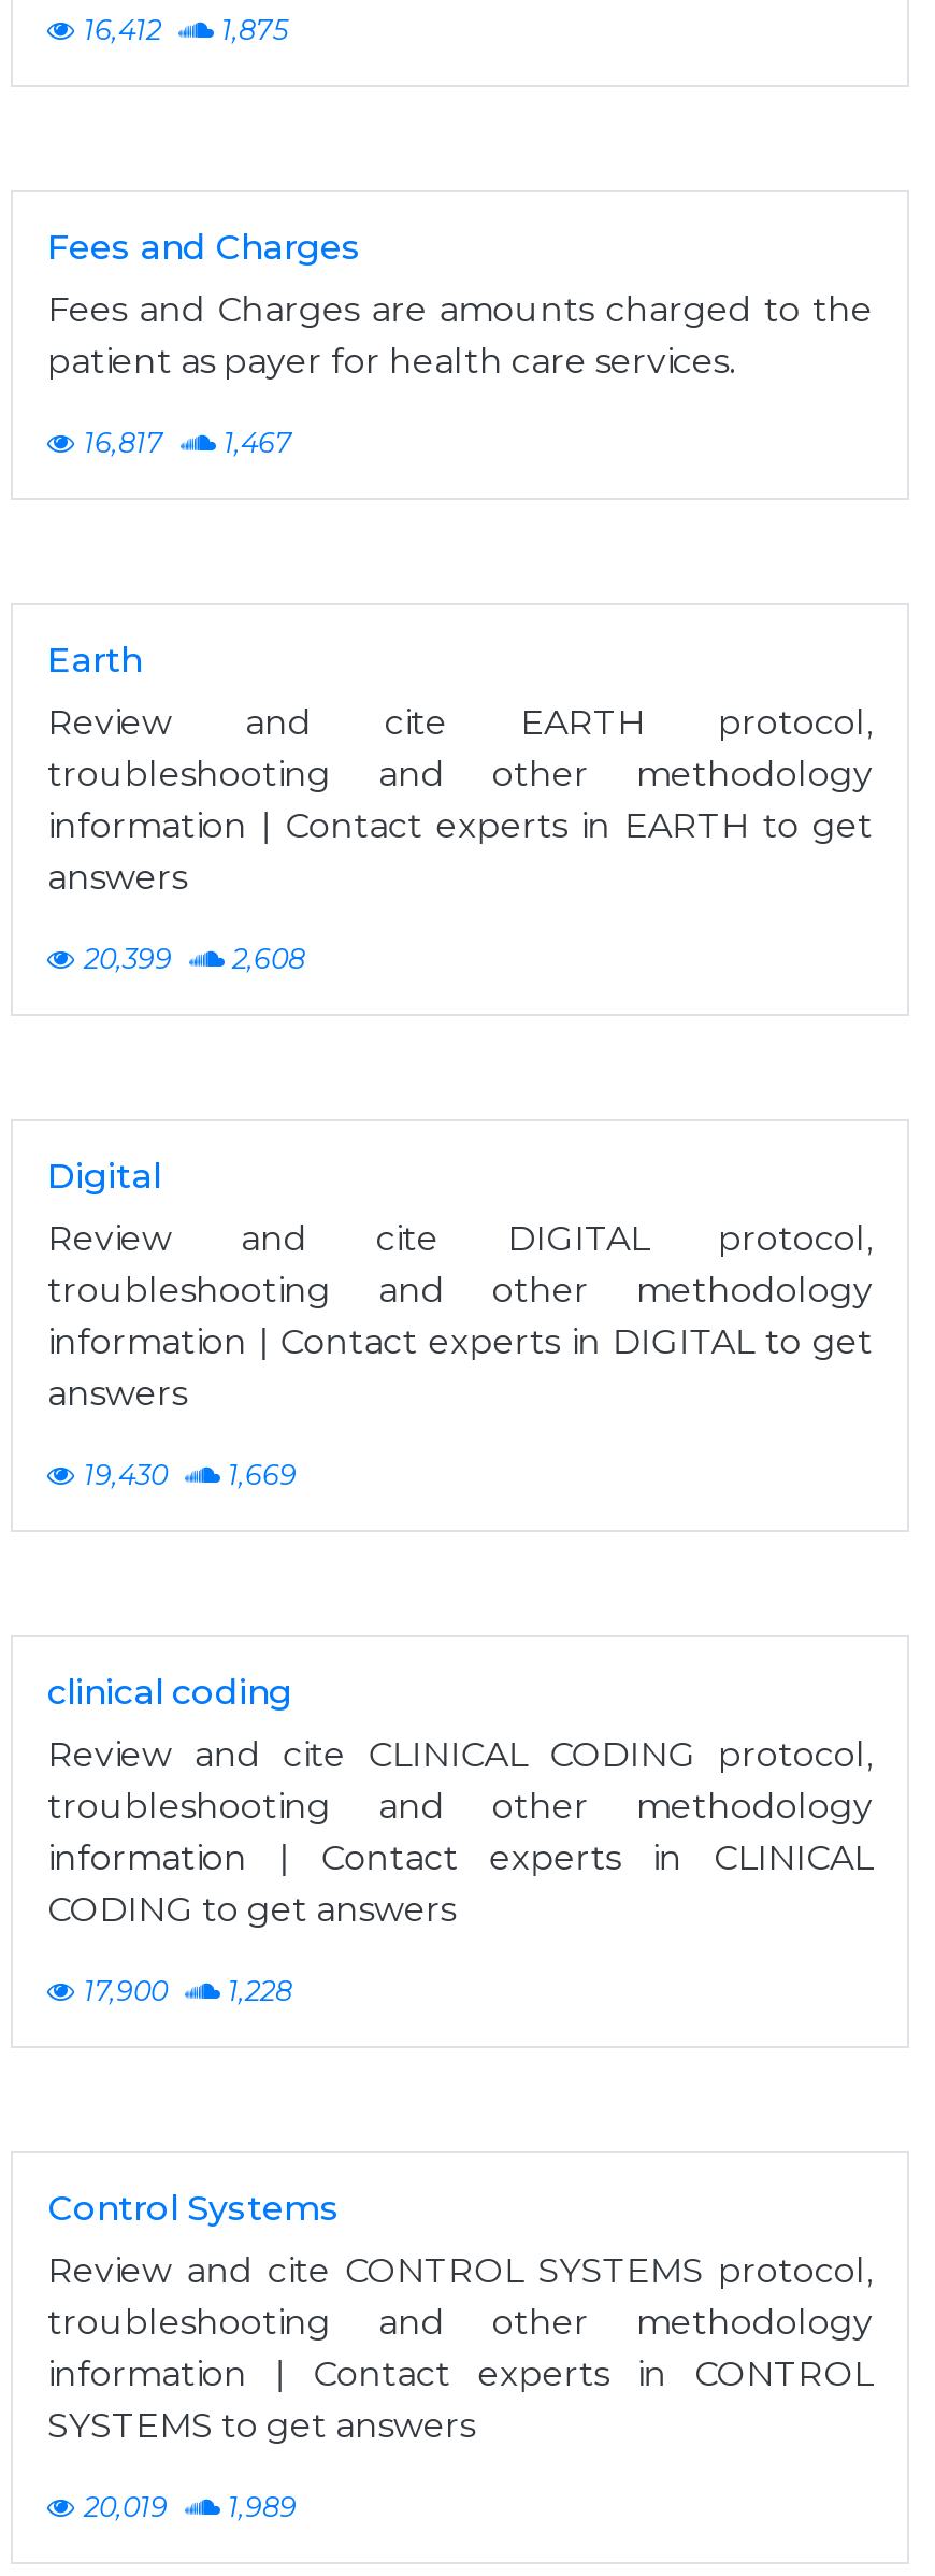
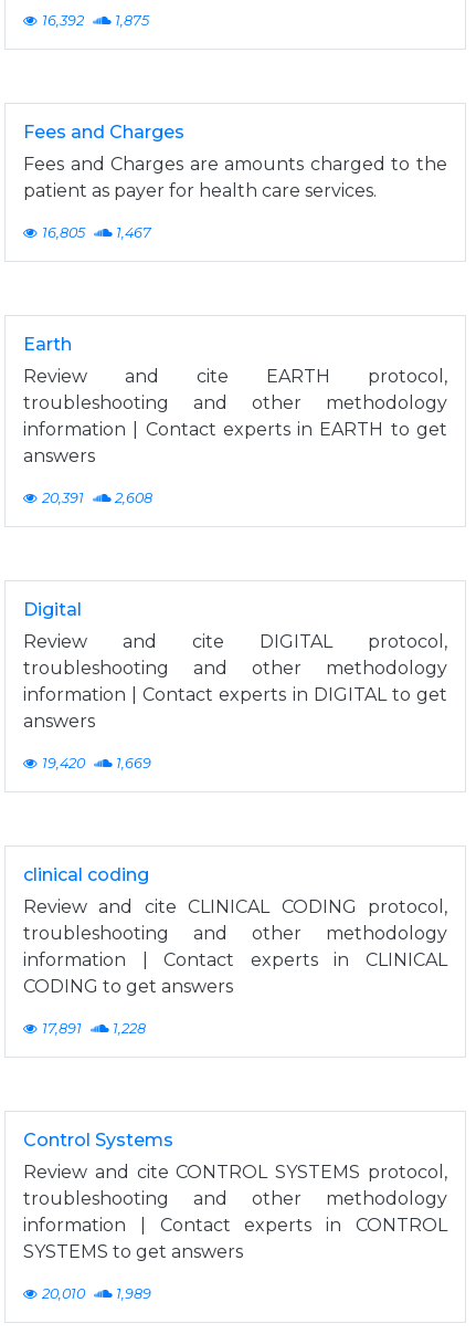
- 16,412 1,875
+ 16,392 1,875

- 16,817 1,467
+ 16,805 1,467

- 20,399 2,608
+ 20,391 2,608

- 19,430 1,669
+ 19,420 1,669

- 17,900 1,228
+ 17,891 1,228

- 20,019 1,989
+ 20,010 1,989
